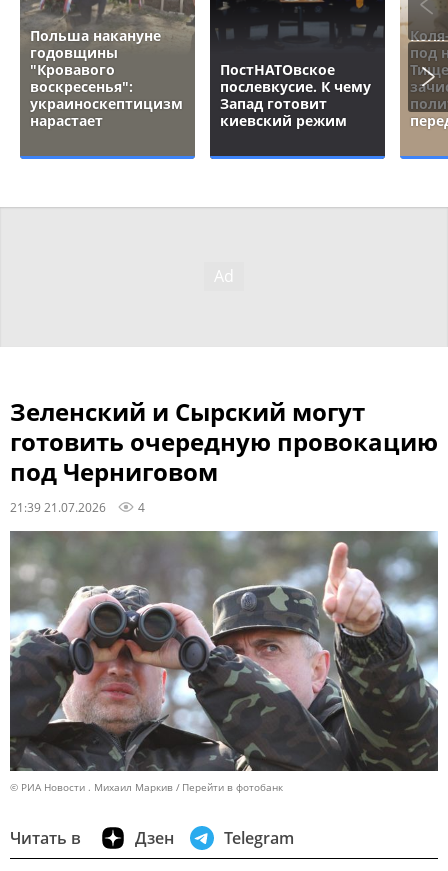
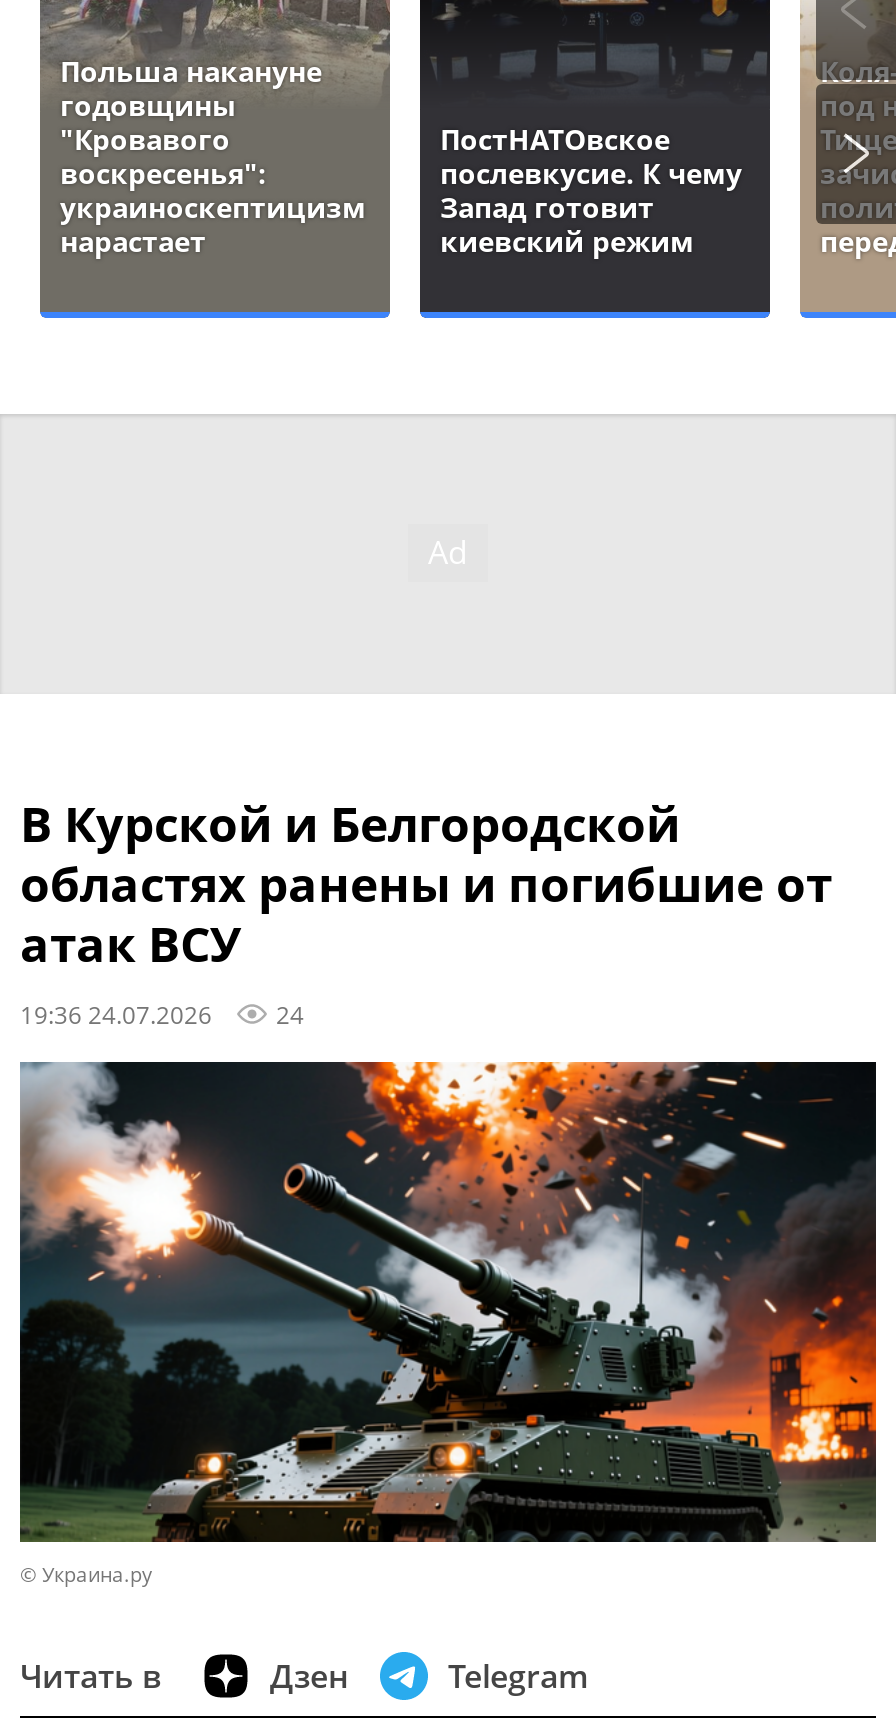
- Зеленский и Сырский могут
- готовить очередную провокацию
- под Черниговом
- 21:39 21.07.2026
- 4
+ В Курской и Белгородской
+ областях ранены и погибшие от
+ атак ВСУ
+ 19:36 24.07.2026
+ 24

- [image]
- © РИА Новости . Михаил Маркив
- Перейти в фотобанк
+ [image]
+ © Украина.ру
